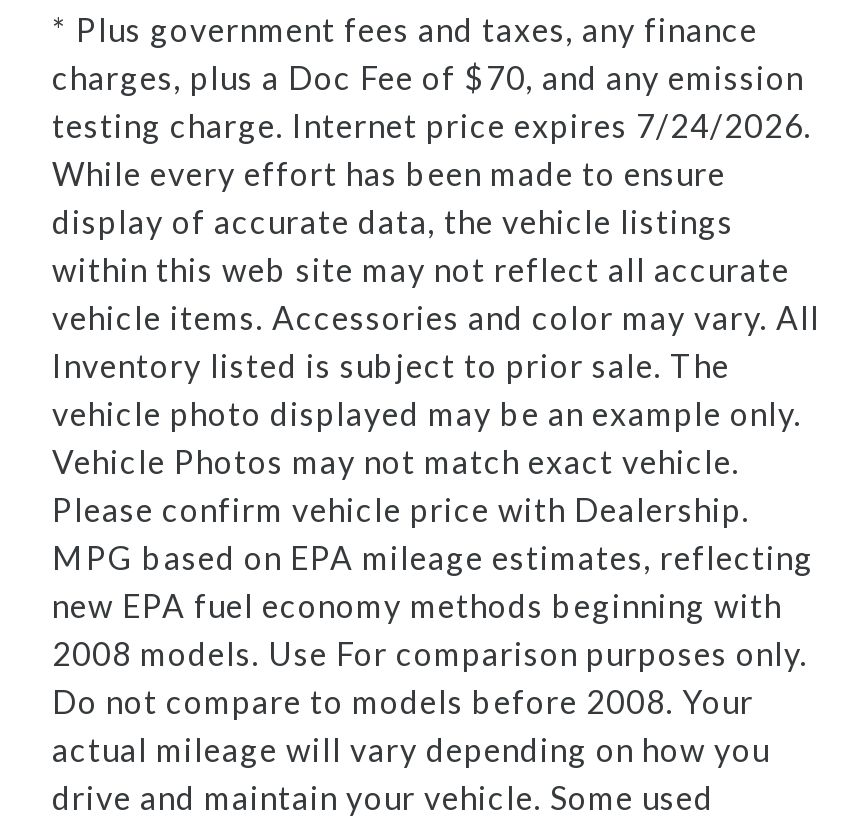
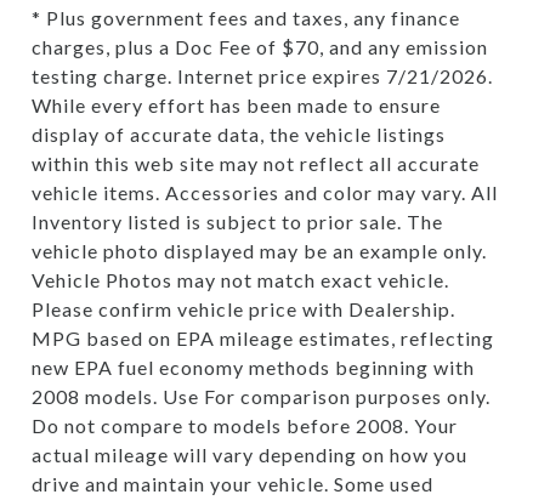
- testing charge. Internet price expires 7/24/2026.
+ testing charge. Internet price expires 7/21/2026.
